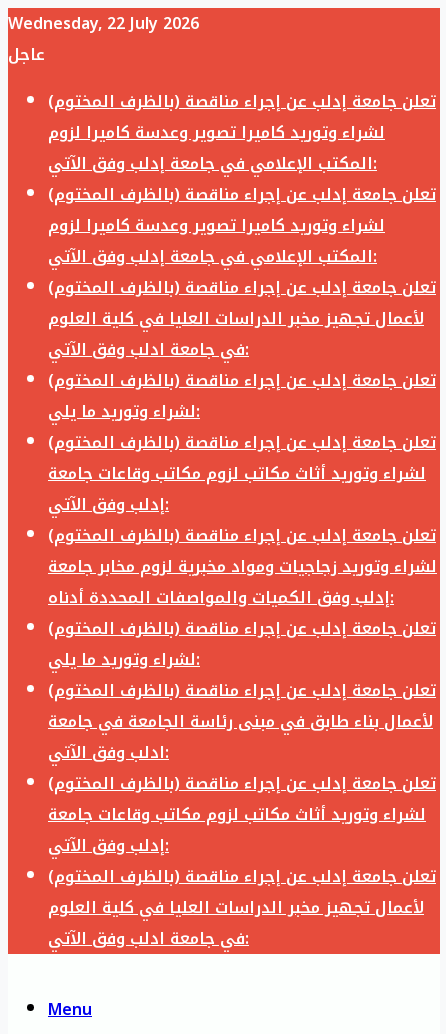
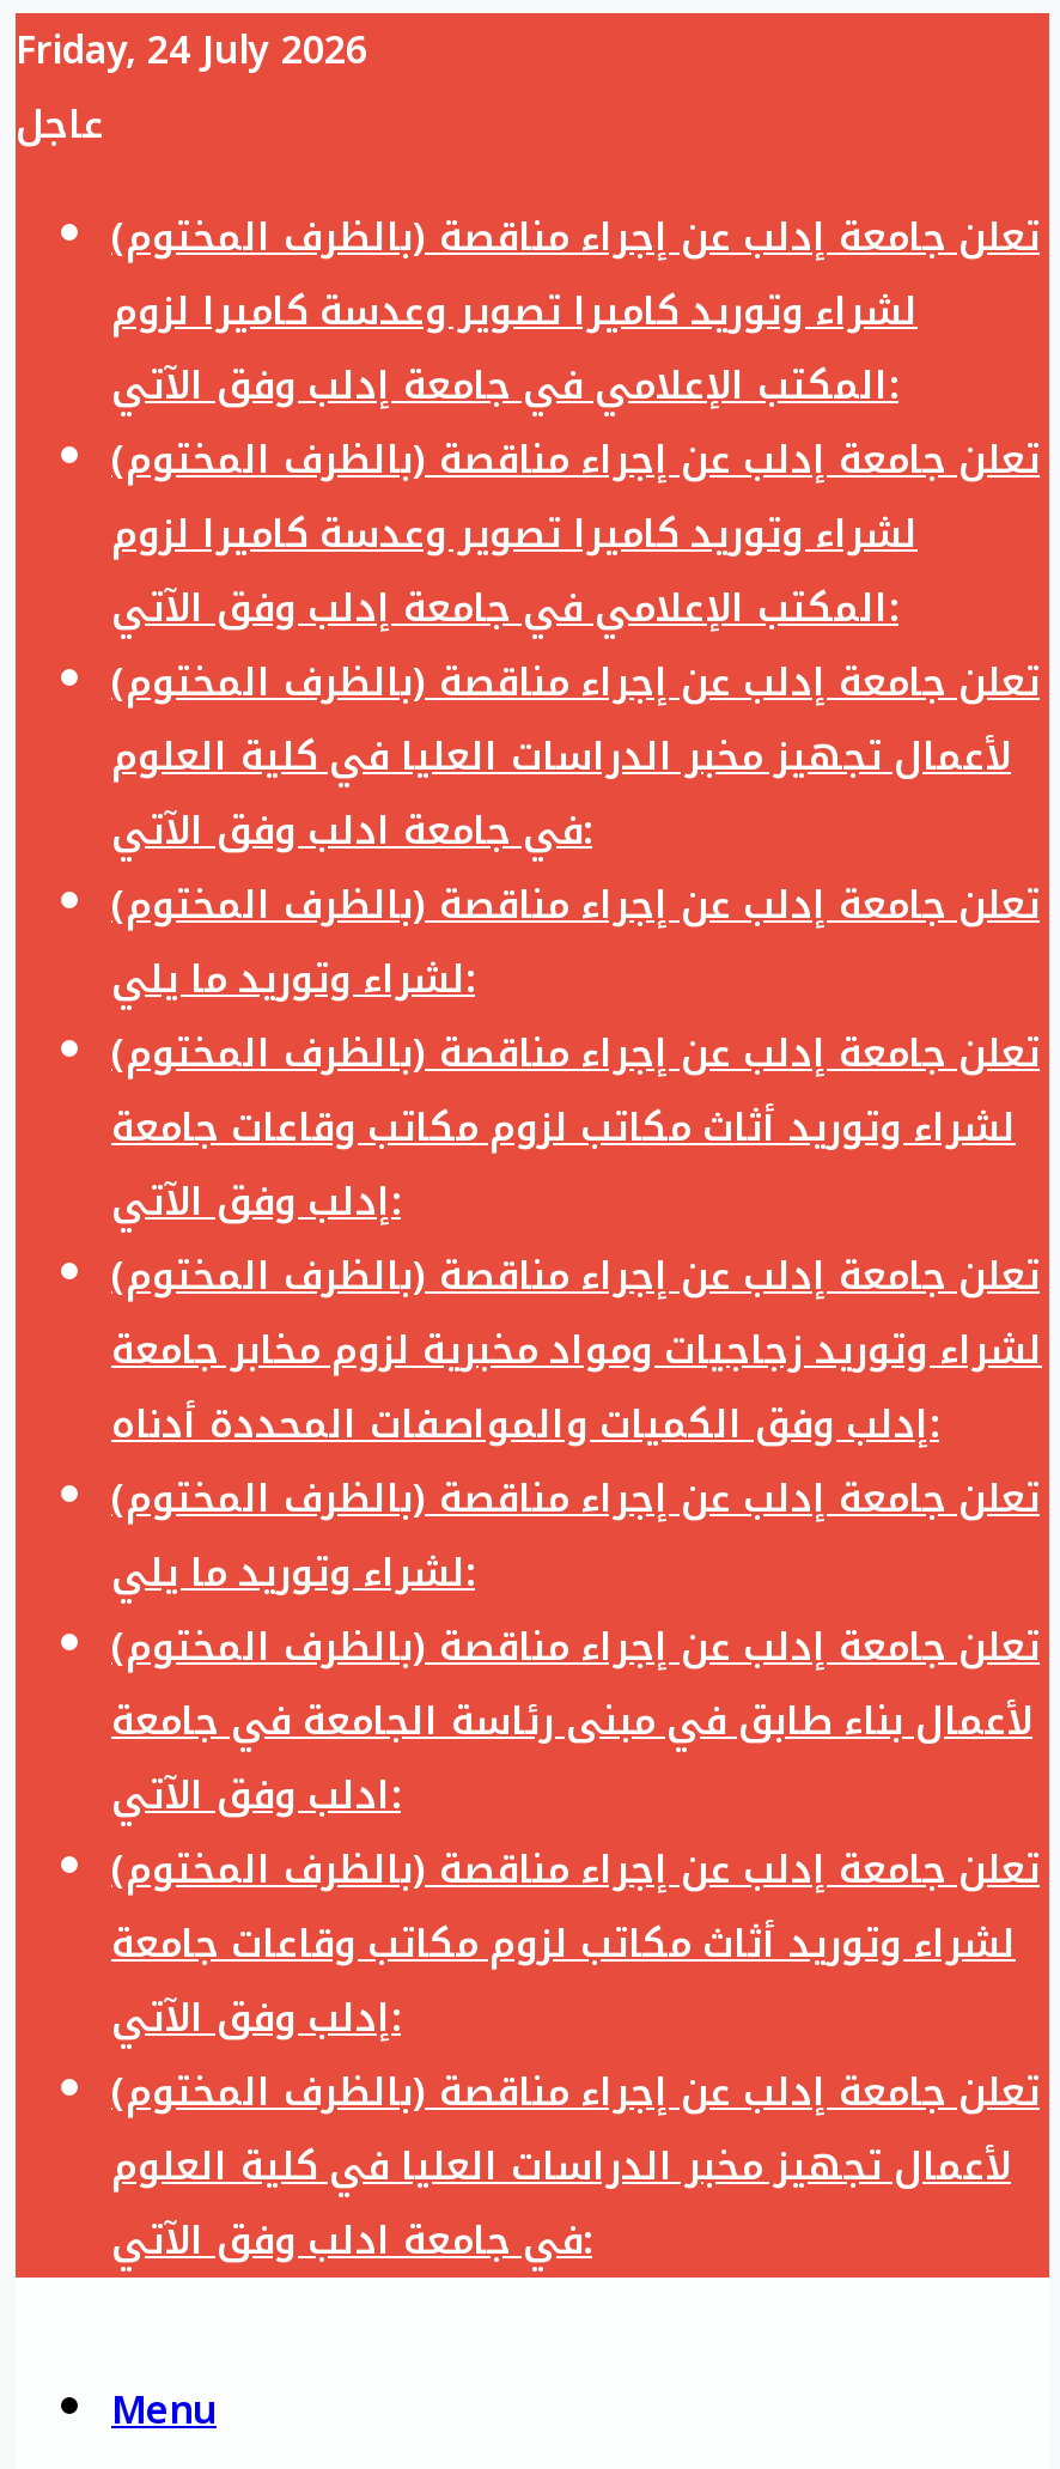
- Wednesday, 22 July 2026
+ Friday, 24 July 2026
